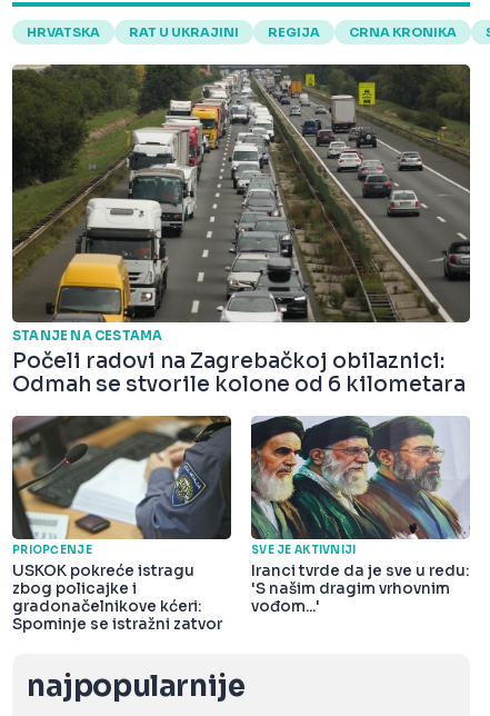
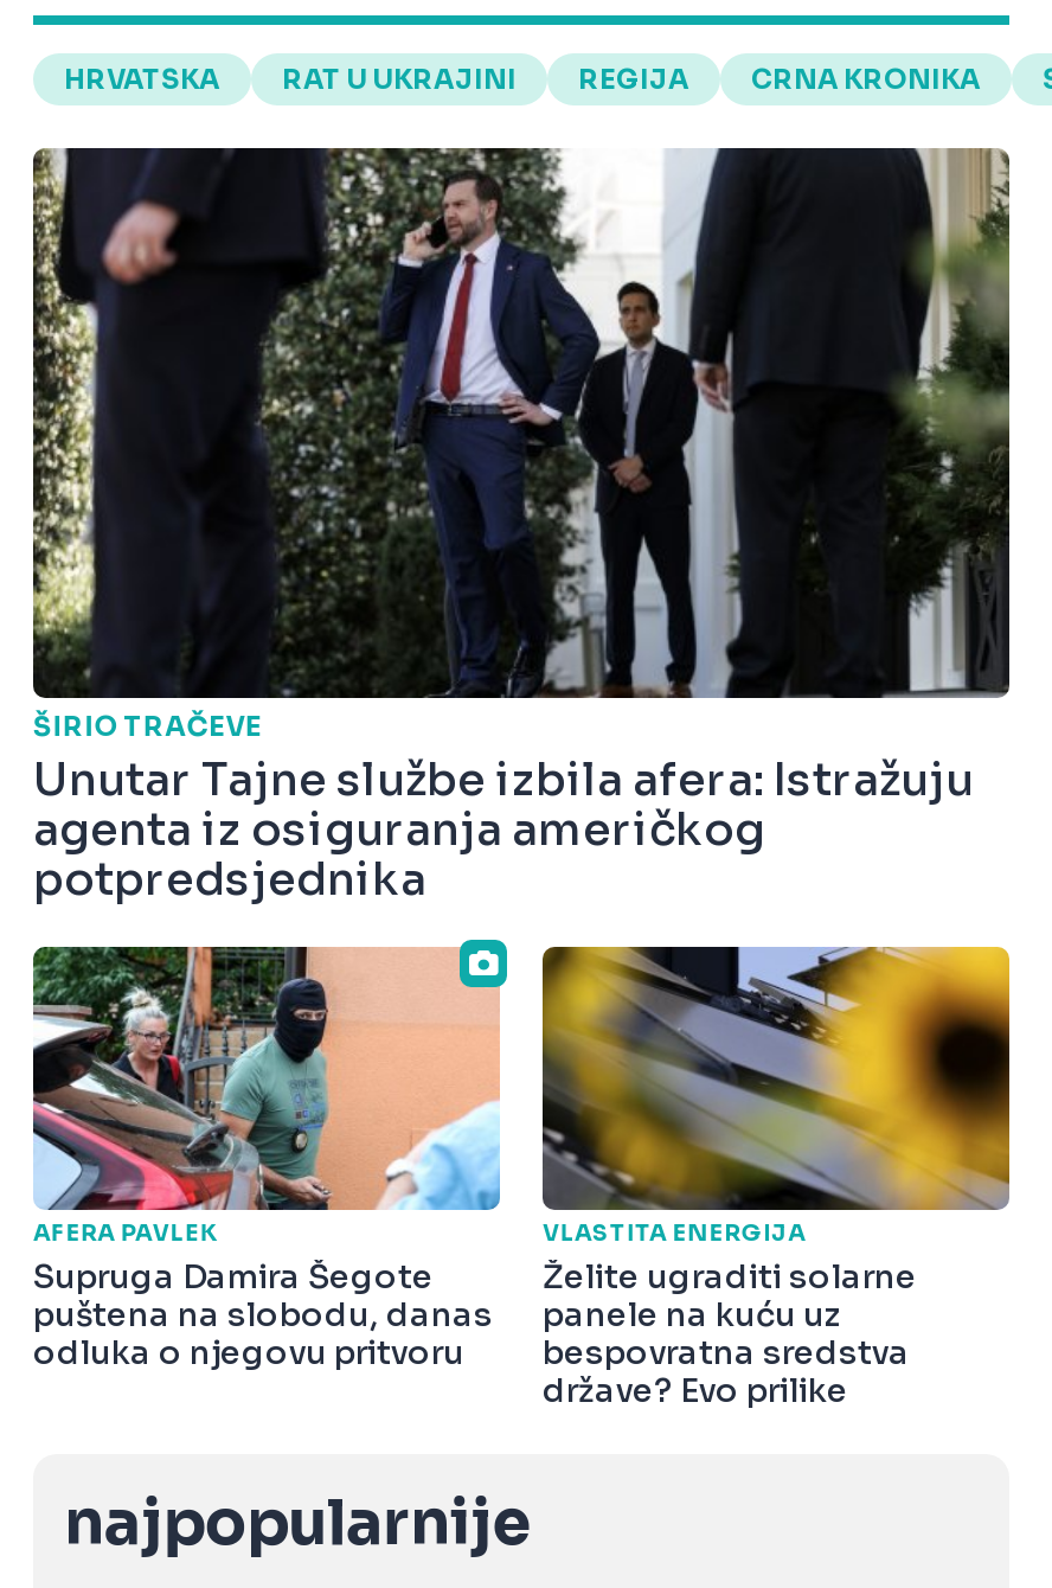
- [image]
- STANJE NA CESTAMA
- Počeli radovi na Zagrebačkoj obilaznici:
- Odmah se stvorile kolone od 6 kilometara
+ [image]
+ ŠIRIO TRAČEVE
+ Unutar Tajne službe izbila afera: Istražuju
+ agenta iz osiguranja američkog
+ potpredsjednika

- [image]
- PRIOPĆENJE
- USKOK pokreće istragu
- zbog policajke i
- gradonačelnikove kćeri:
- Spominje se istražni zatvor
+ [image]
+ AFERA PAVLEK
+ Supruga Damira Šegote
+ puštena na slobodu, danas
+ odluka o njegovu pritvoru

- [image]
- SVE JE AKTIVNIJI
- Iranci tvrde da je sve u redu:
- 'S našim dragim vrhovnim
- vođom...'
+ [image]
+ VLASTITA ENERGIJA
+ Želite ugraditi solarne
+ panele na kuću uz
+ bespovratna sredstva
+ države? Evo prilike
